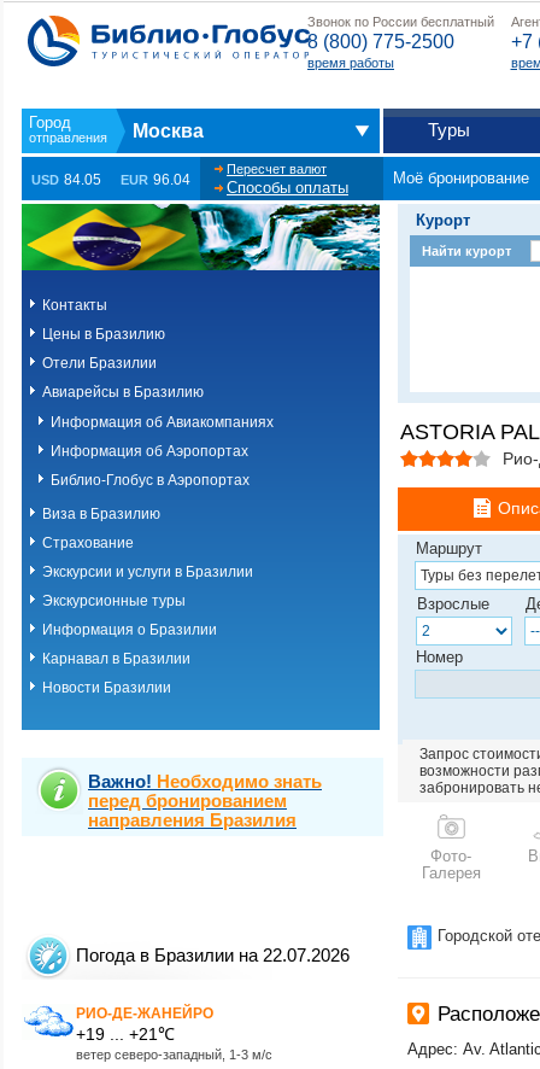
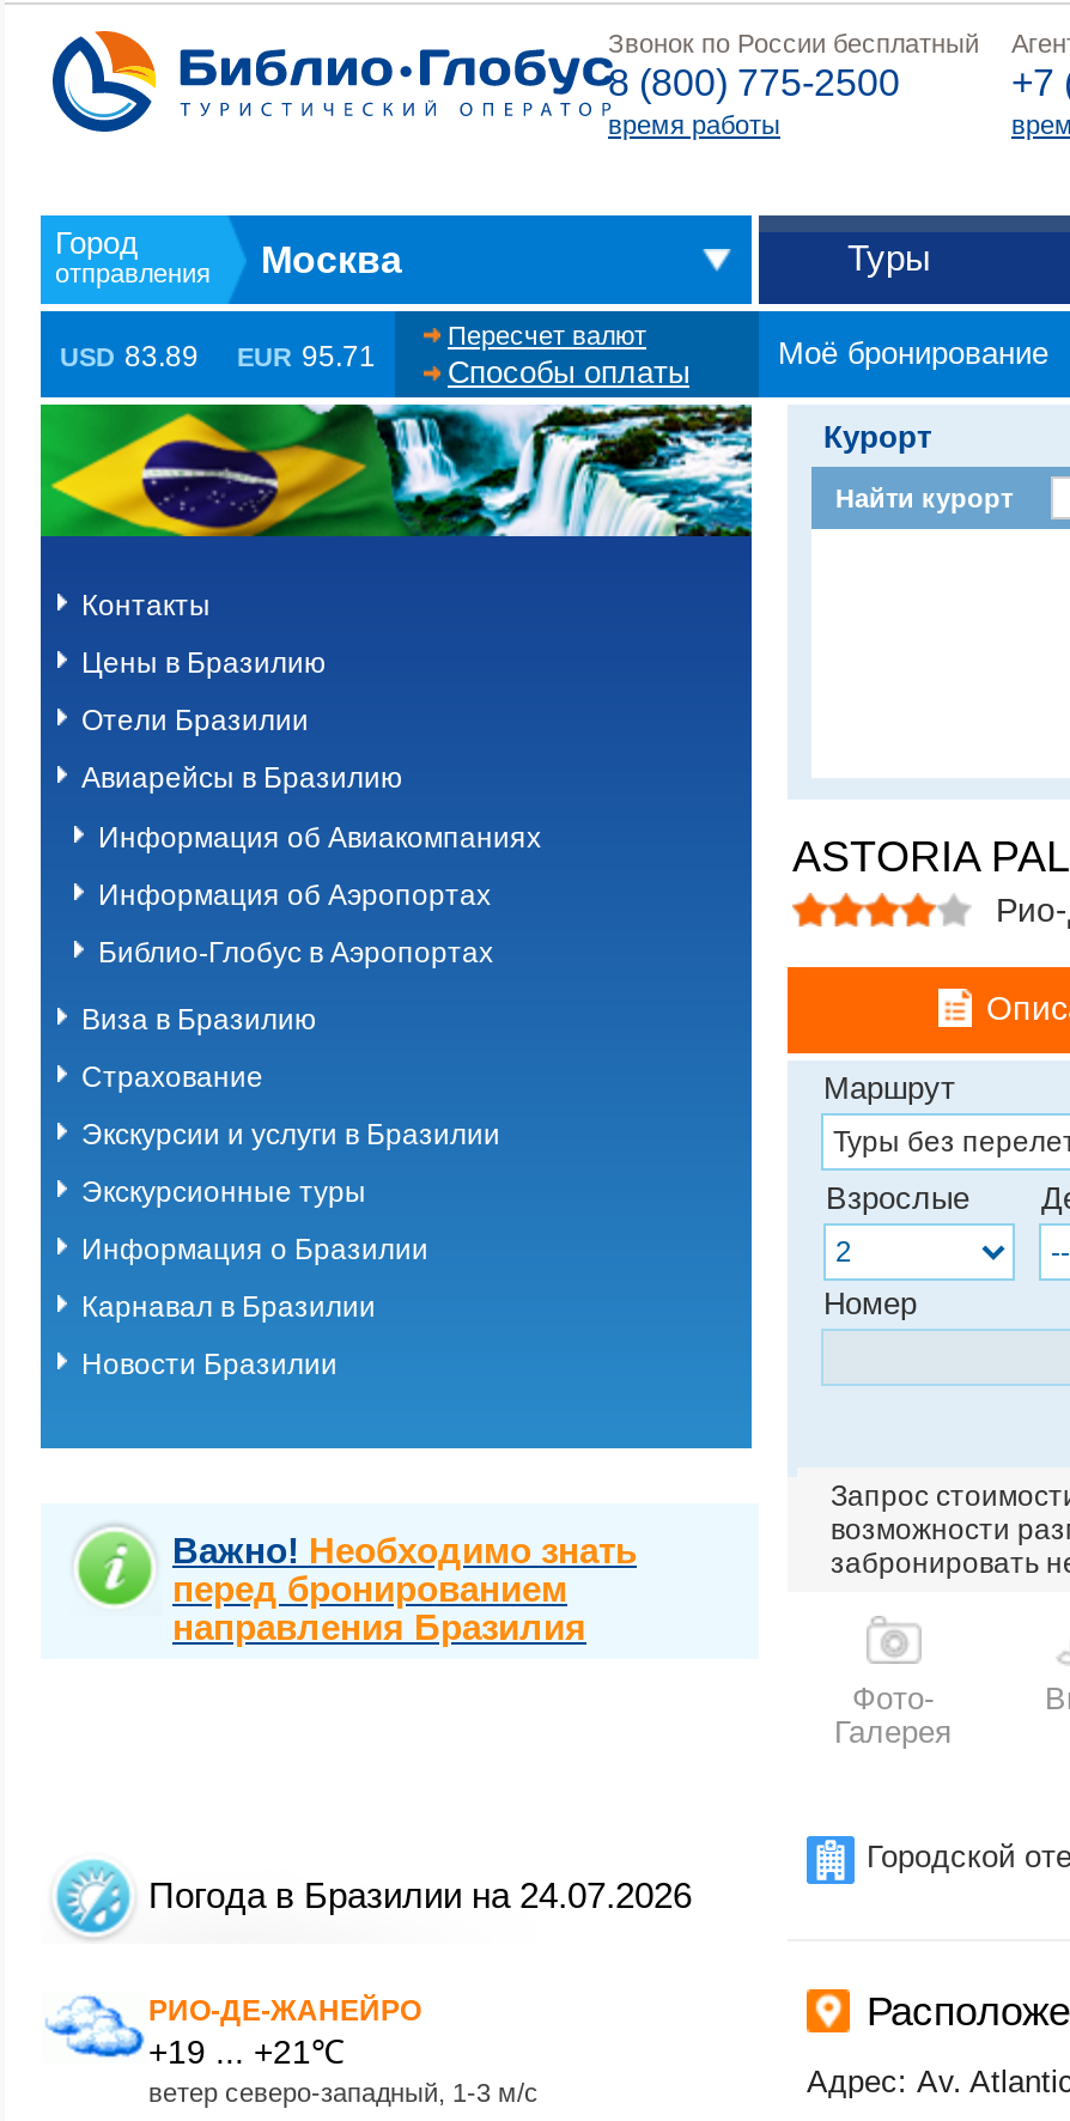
- USD 84.05
+ USD 83.89

- EUR 96.04
+ EUR 95.71

- Погода в Бразилии на 22.07.2026
+ Погода в Бразилии на 24.07.2026
